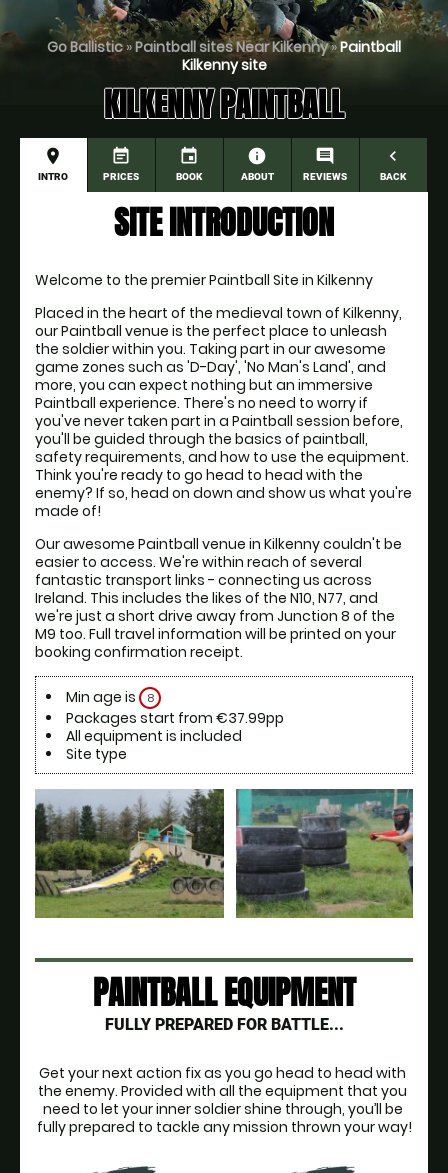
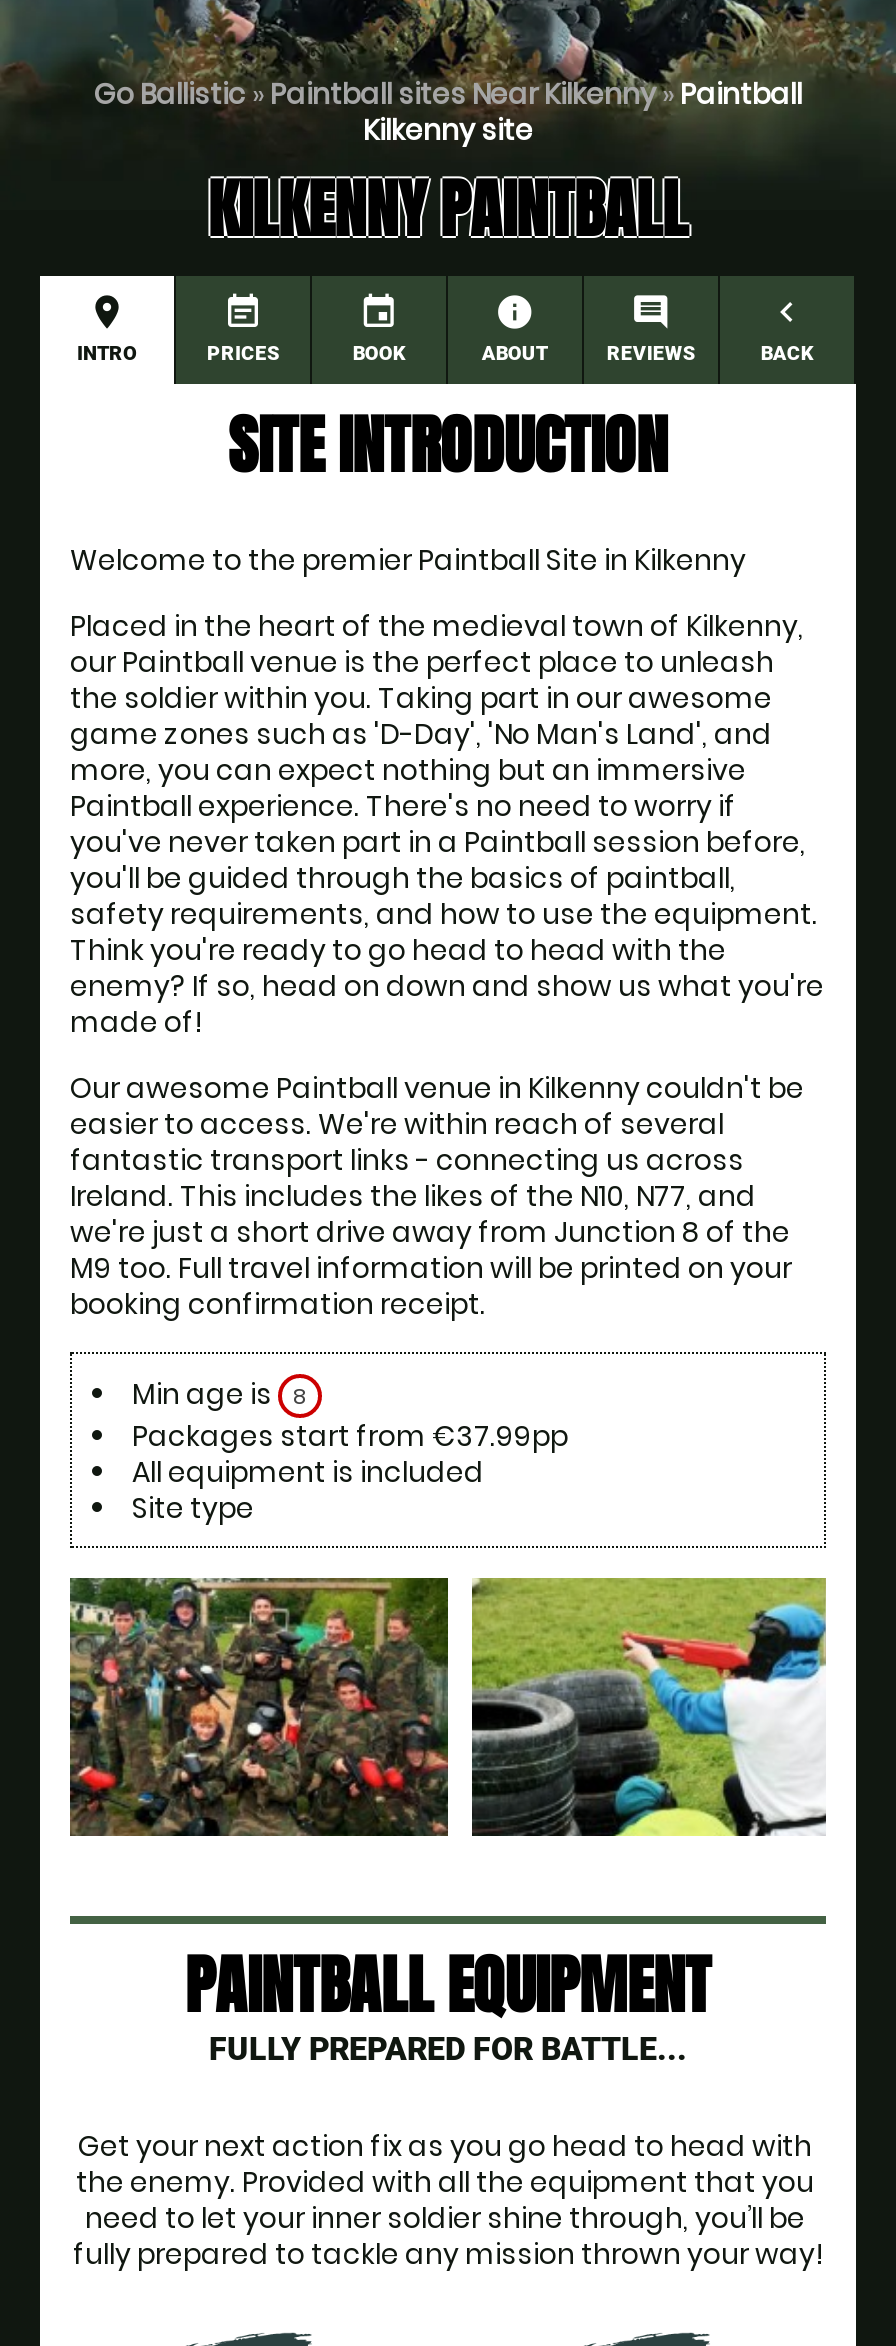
- [image]
+ [image]

- [image]
+ [image]
